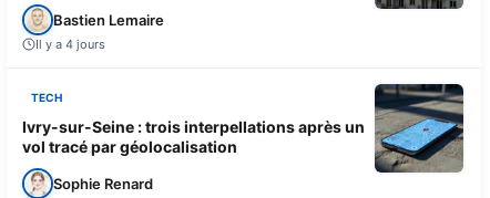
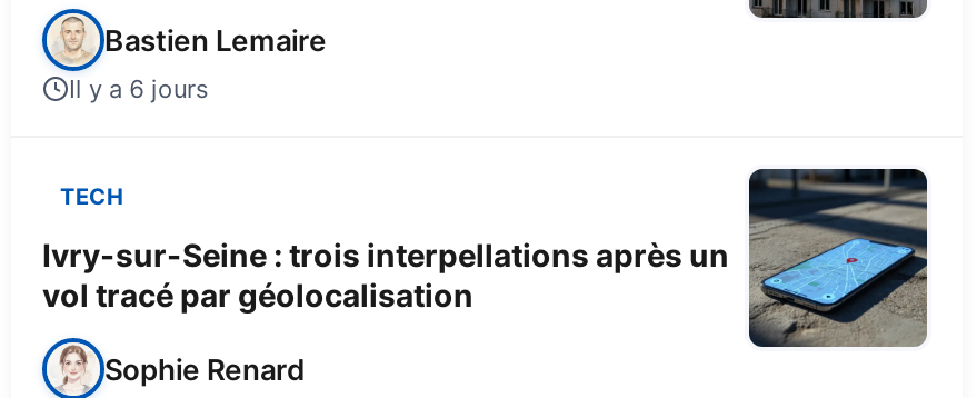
- Il y a 4 jours
+ Il y a 6 jours
